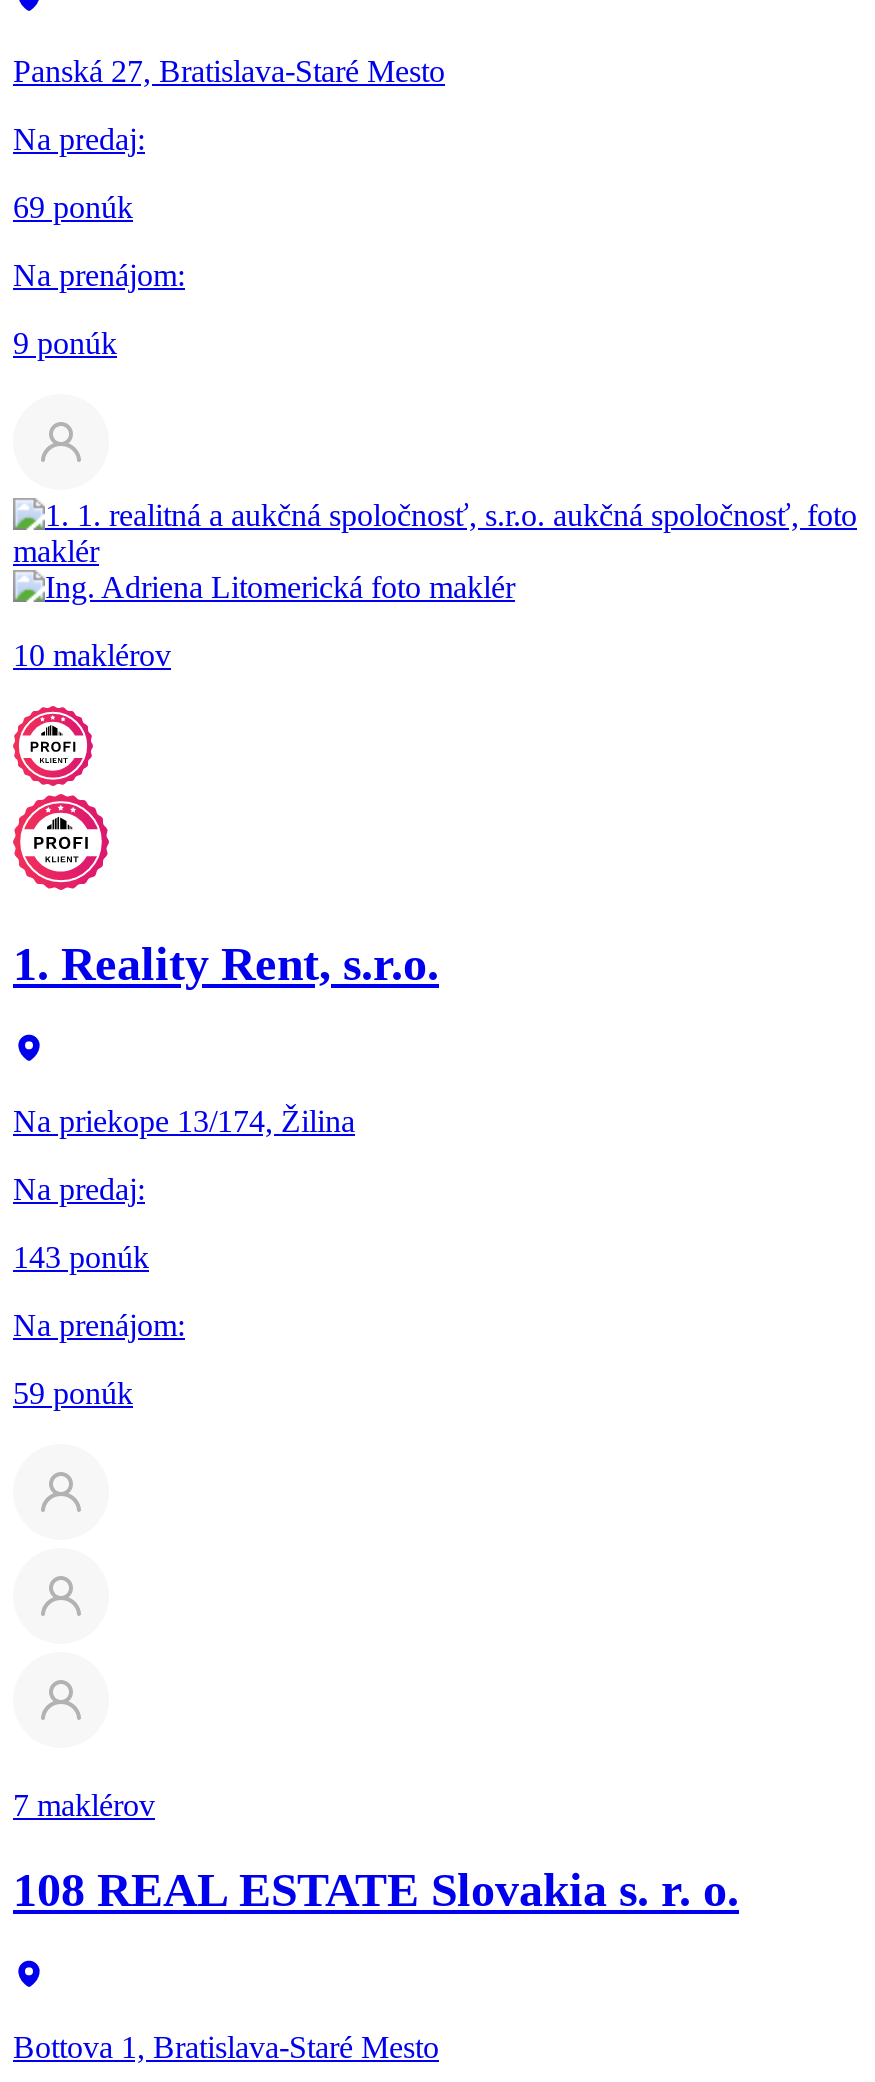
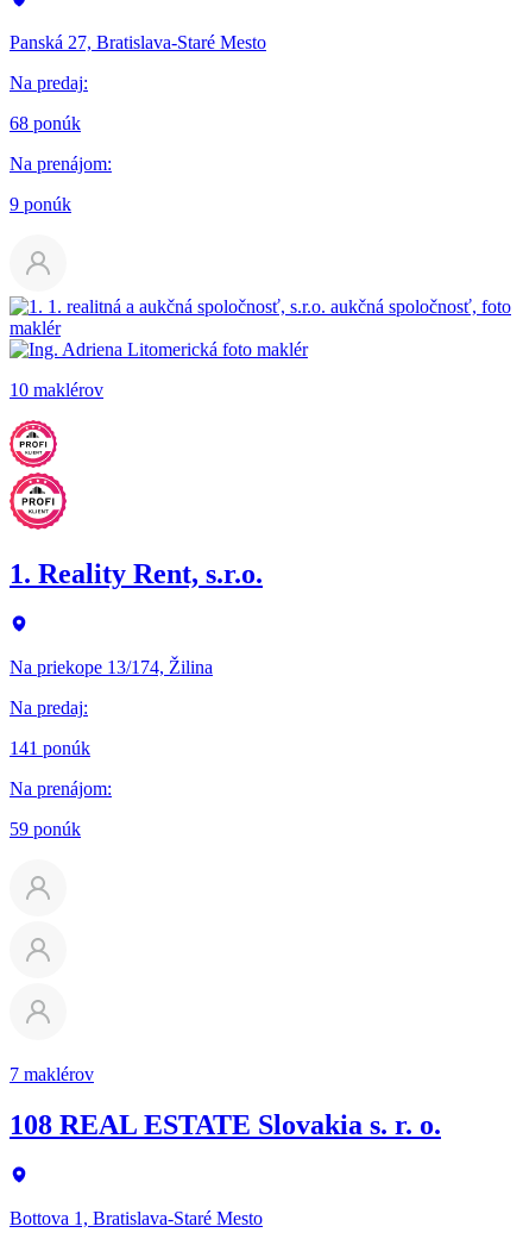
- 69 ponúk
+ 68 ponúk

- 143 ponúk
+ 141 ponúk
